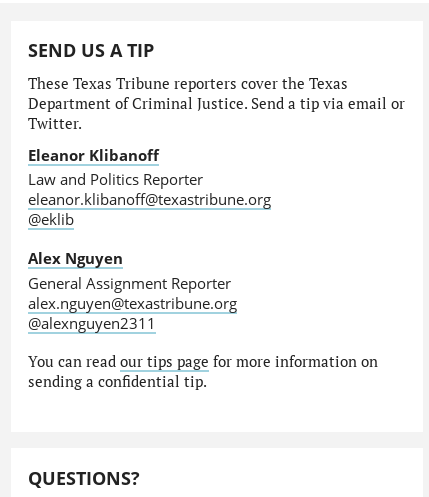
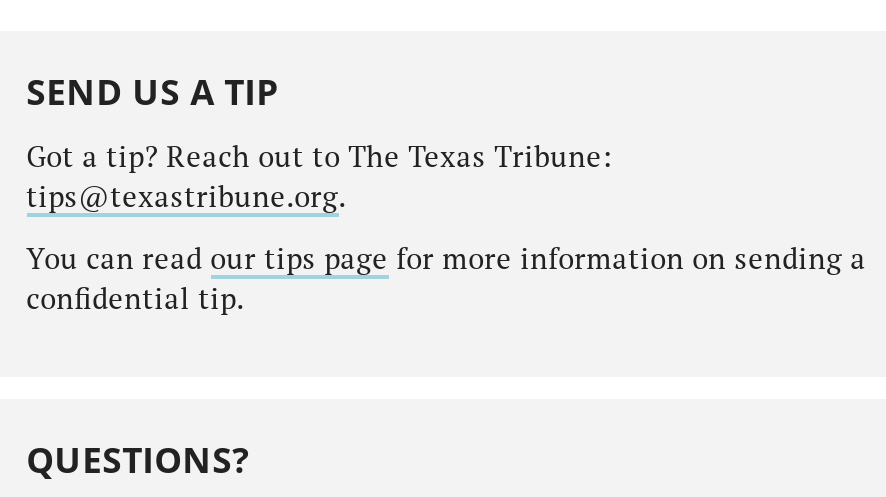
- These Texas Tribune reporters cover the Texas
- Department of Criminal Justice. Send a tip via email or
- Twitter.
- Eleanor Klibanoff
- Law and Politics Reporter
- eleanor.klibanoff@texastribune.org
- @eklib
- Alex Nguyen
- General Assignment Reporter
- alex.nguyen@texastribune.org
- @alexnguyen2311
- You can read our tips page for more information on
- sending a confidential tip.
+ Got a tip? Reach out to The Texas Tribune:
+ tips@texastribune.org.
+ You can read our tips page for more information on sending a
+ confidential tip.
